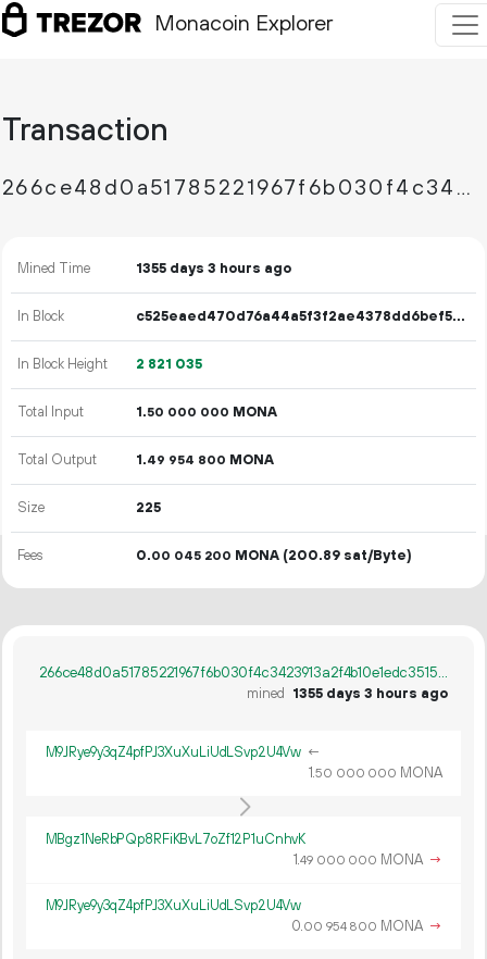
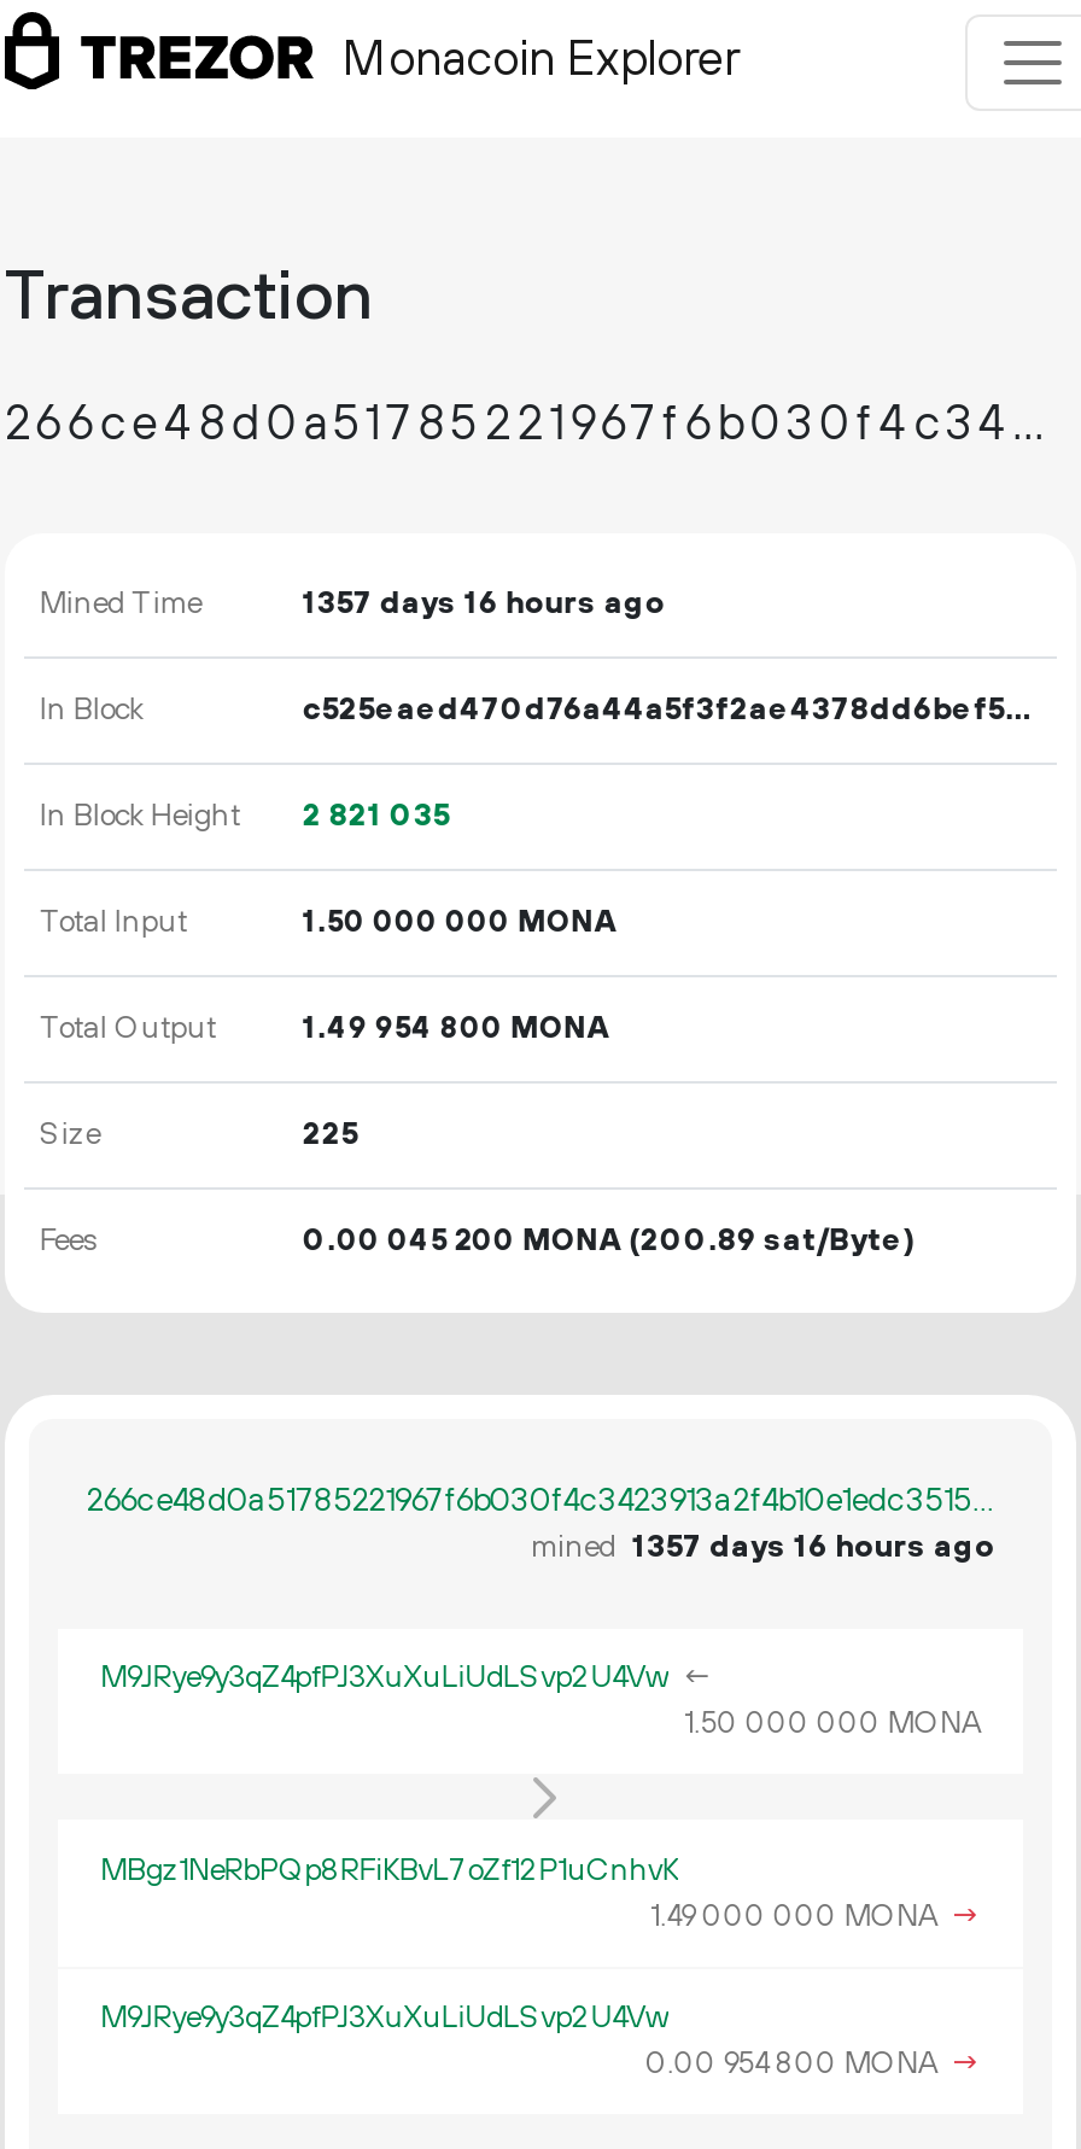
- 1355 days 3 hours ago
+ 1357 days 16 hours ago

- mined 1355 days 3 hours ago
+ mined 1357 days 16 hours ago
